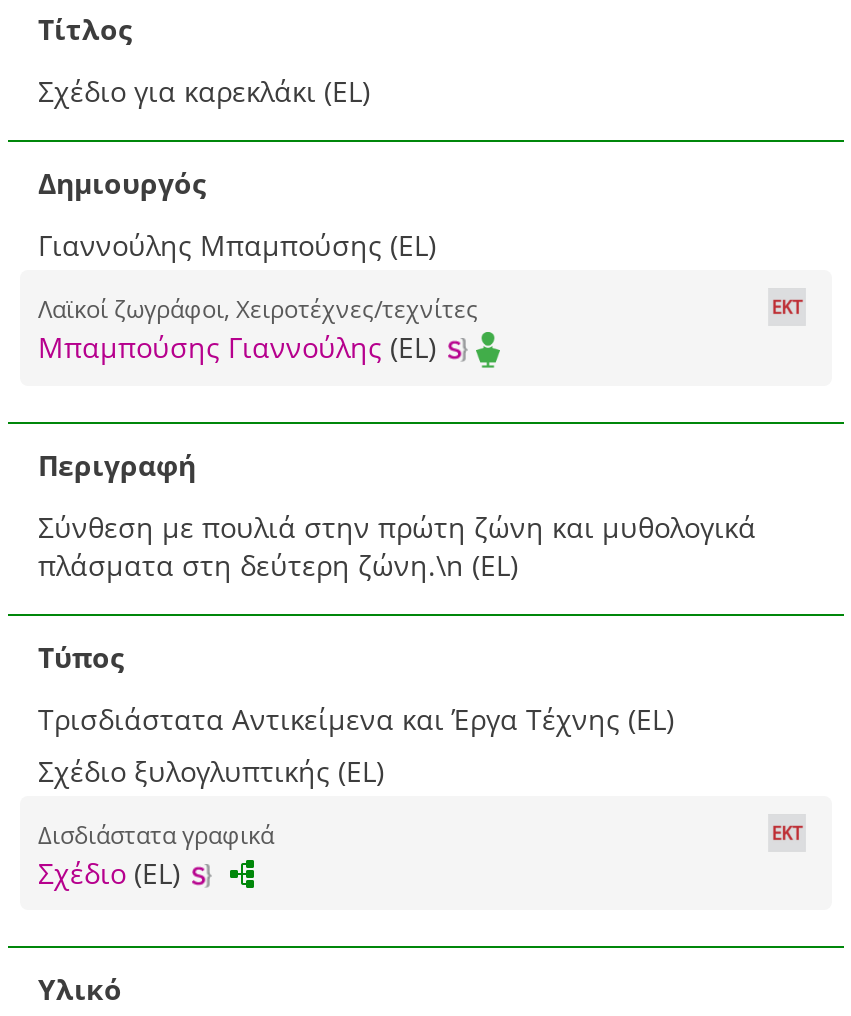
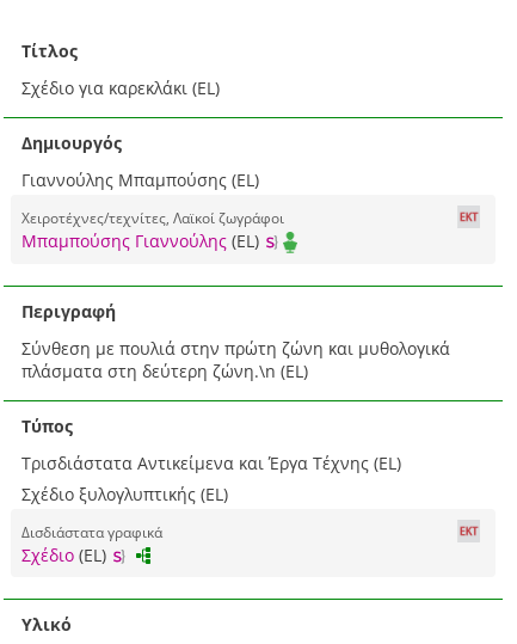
- Λαϊκοί ζωγράφοι, Χειροτέχνες/τεχνίτες
+ Χειροτέχνες/τεχνίτες, Λαϊκοί ζωγράφοι
